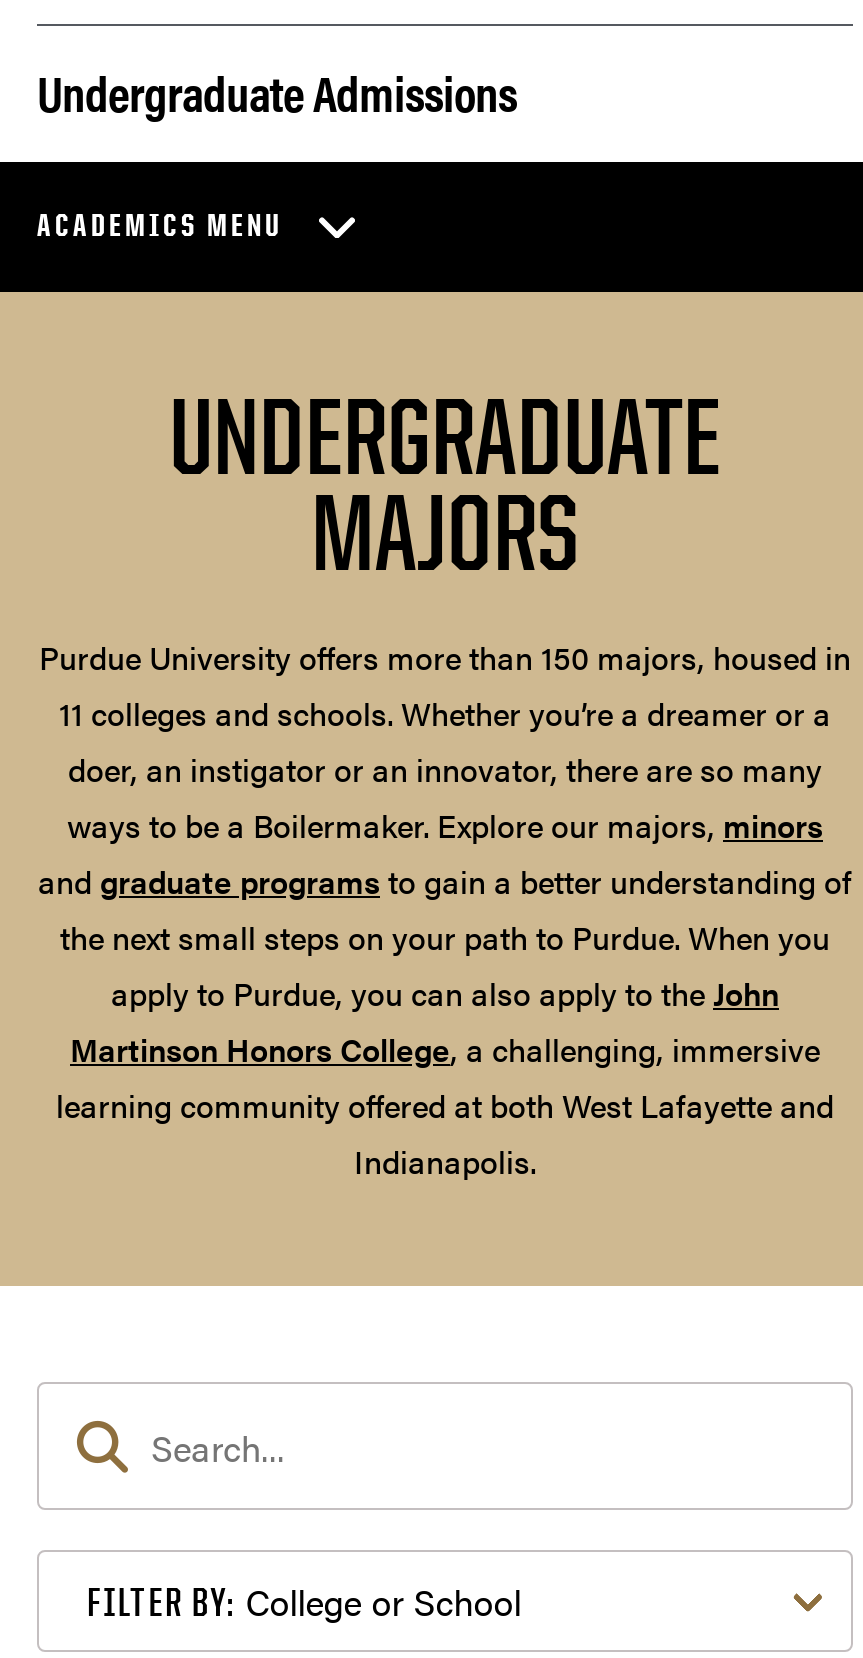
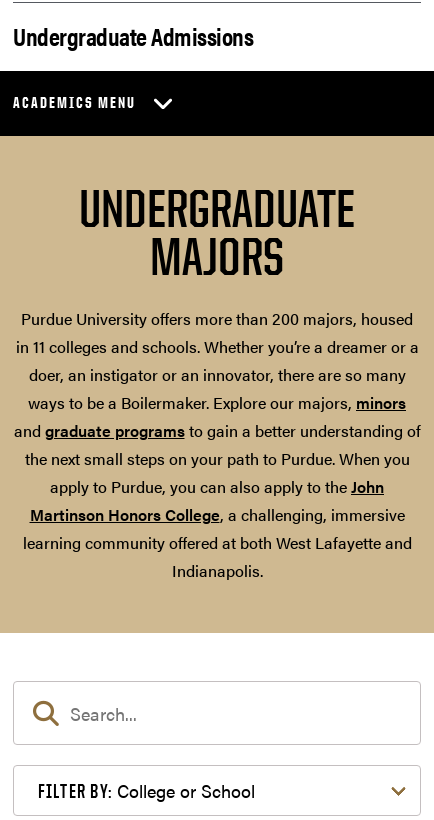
- Purdue University offers more than 150 majors, housed in
- 11 colleges and schools. Whether you’re a dreamer or a
+ Purdue University offers more than 200 majors, housed
+ in 11 colleges and schools. Whether you’re a dreamer or a
